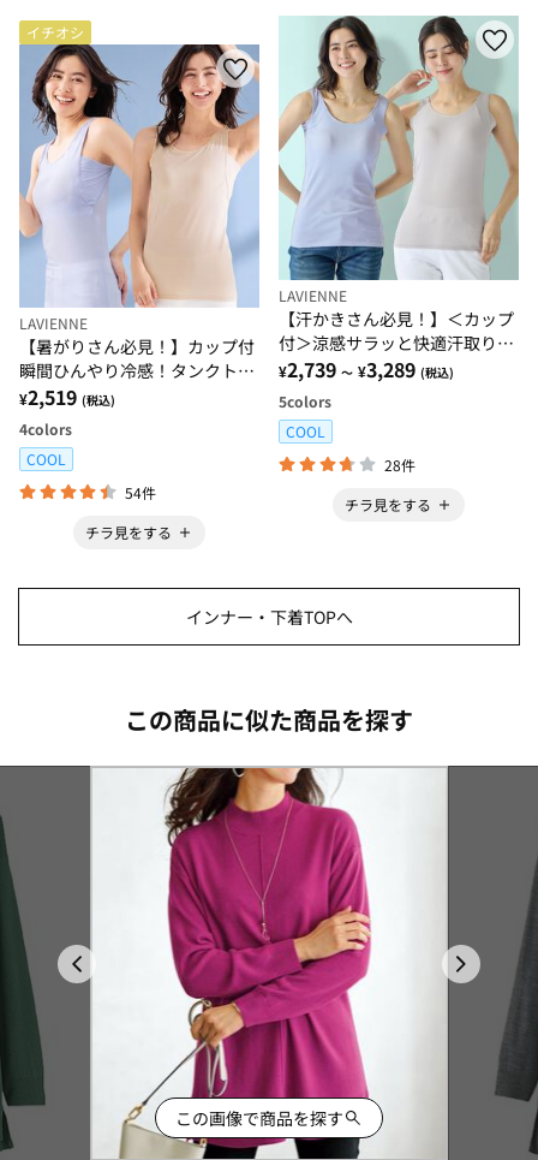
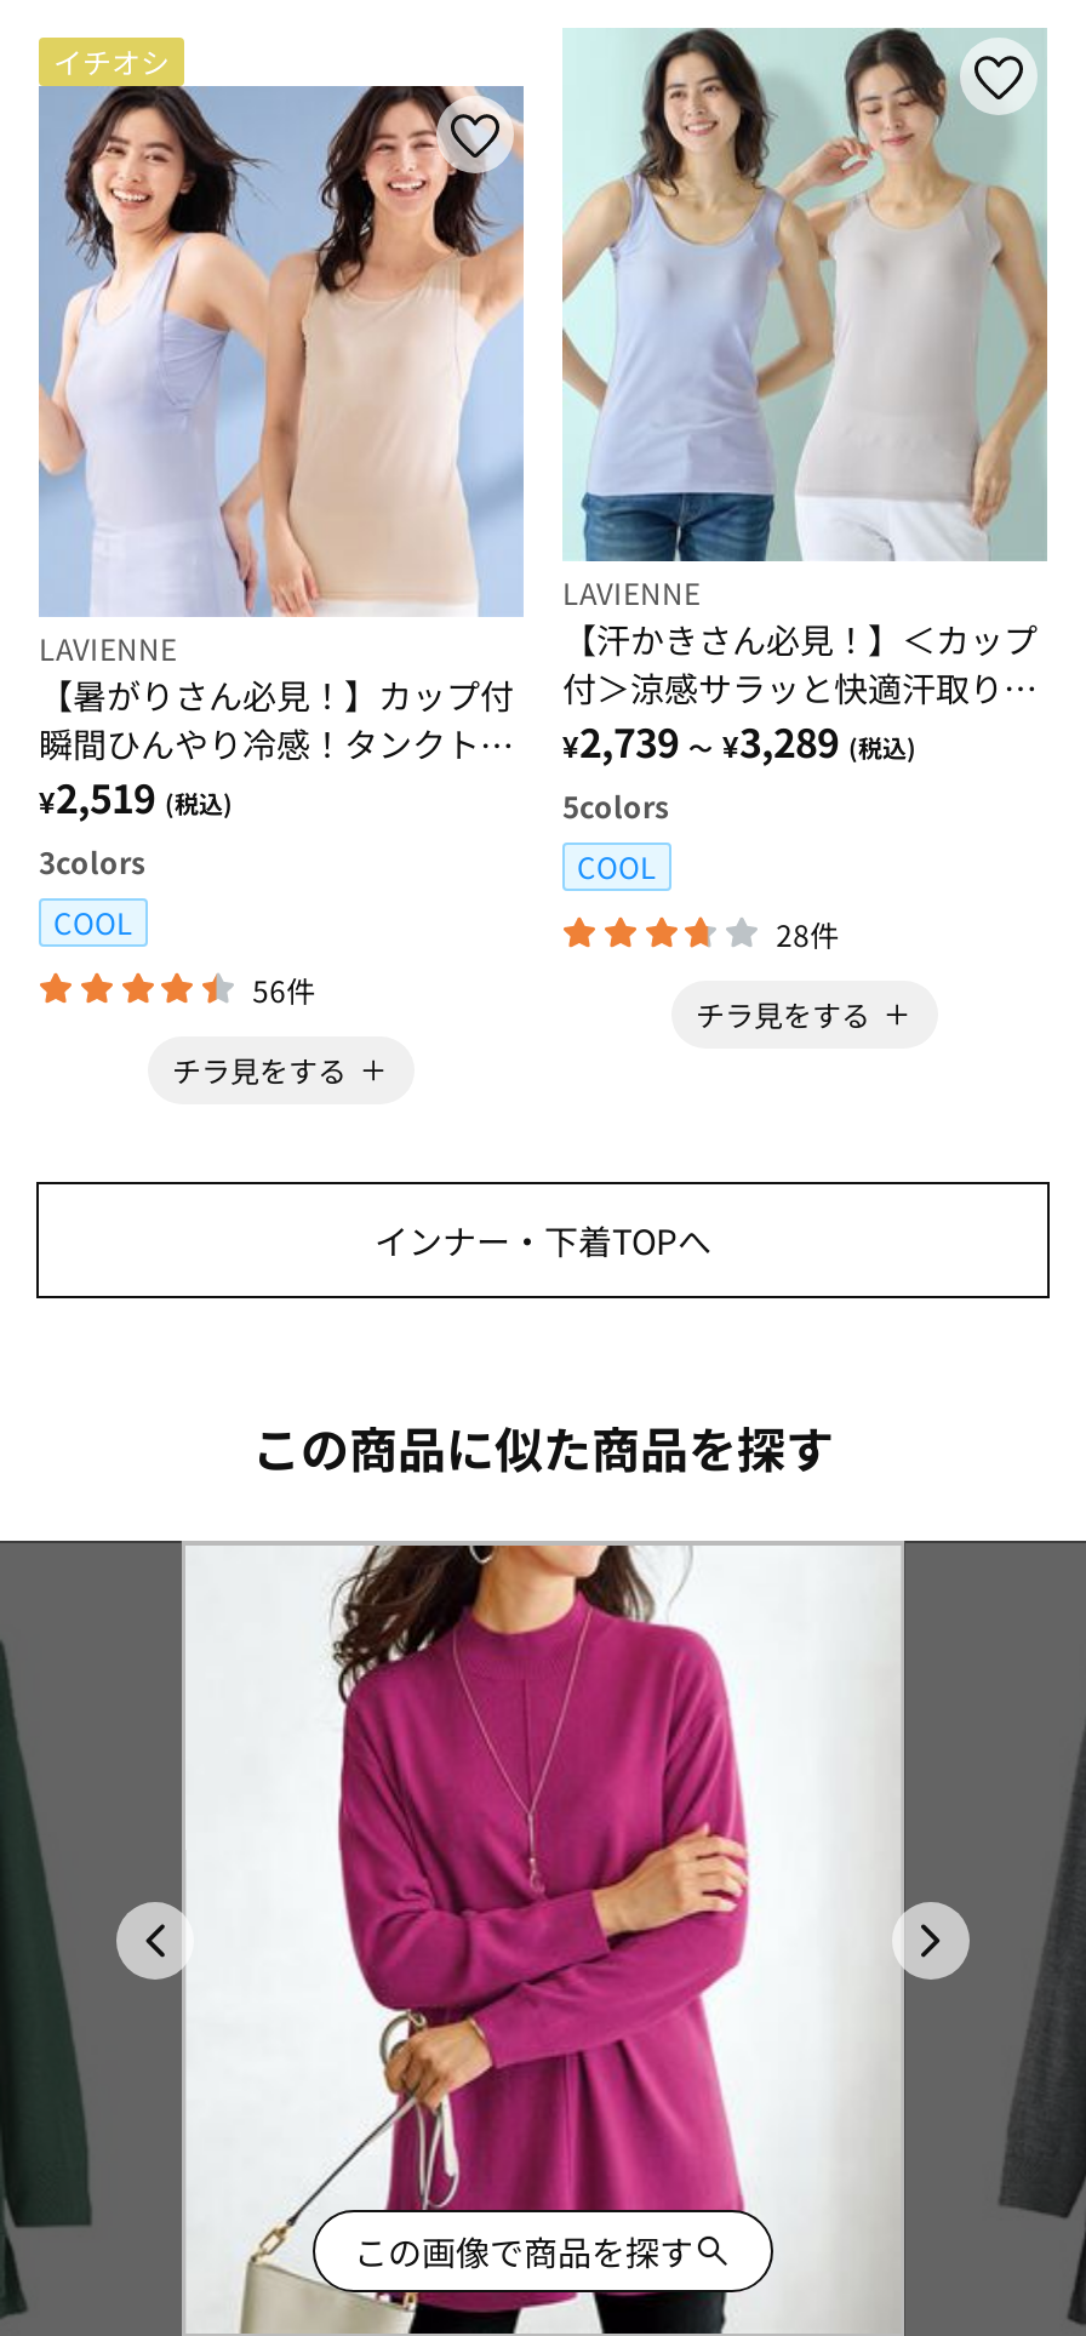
- 4colors
+ 3colors

- 54件
+ 56件
